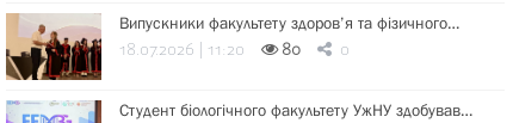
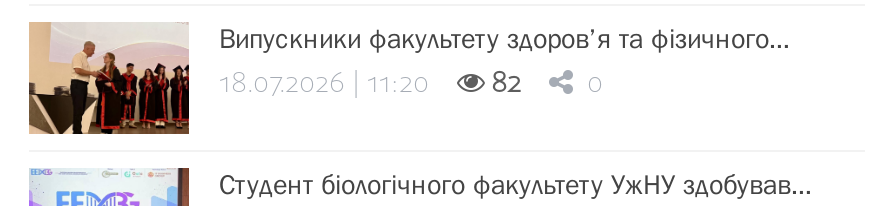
- 80
+ 82
